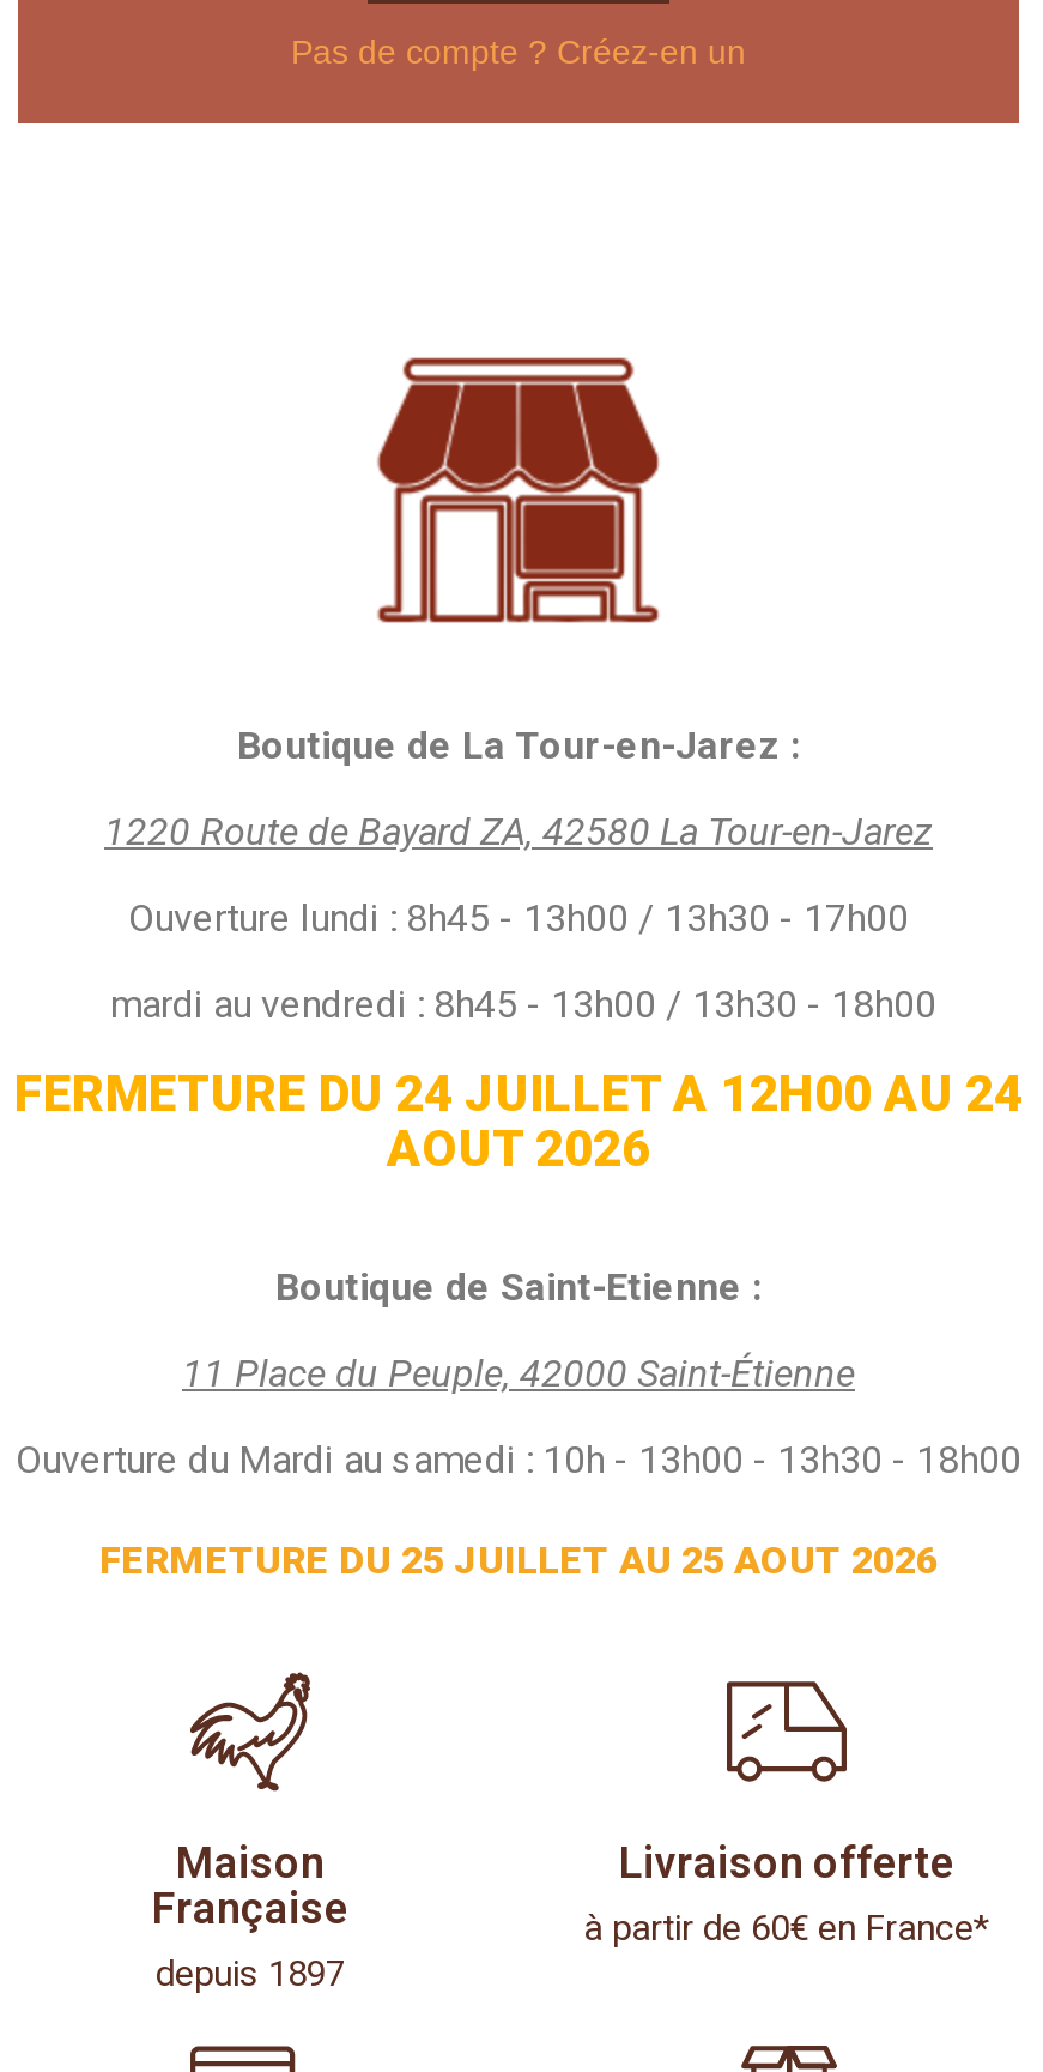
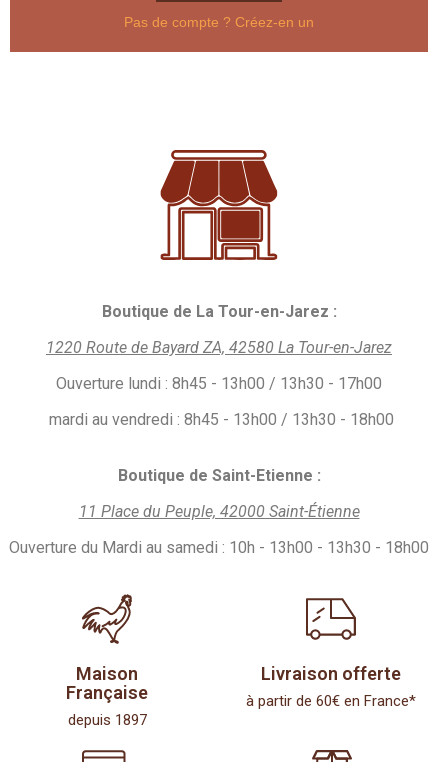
- FERMETURE DU 24 JUILLET A 12H00 AU 24
- AOUT 2026

- FERMETURE DU 25 JUILLET AU 25 AOUT 2026
